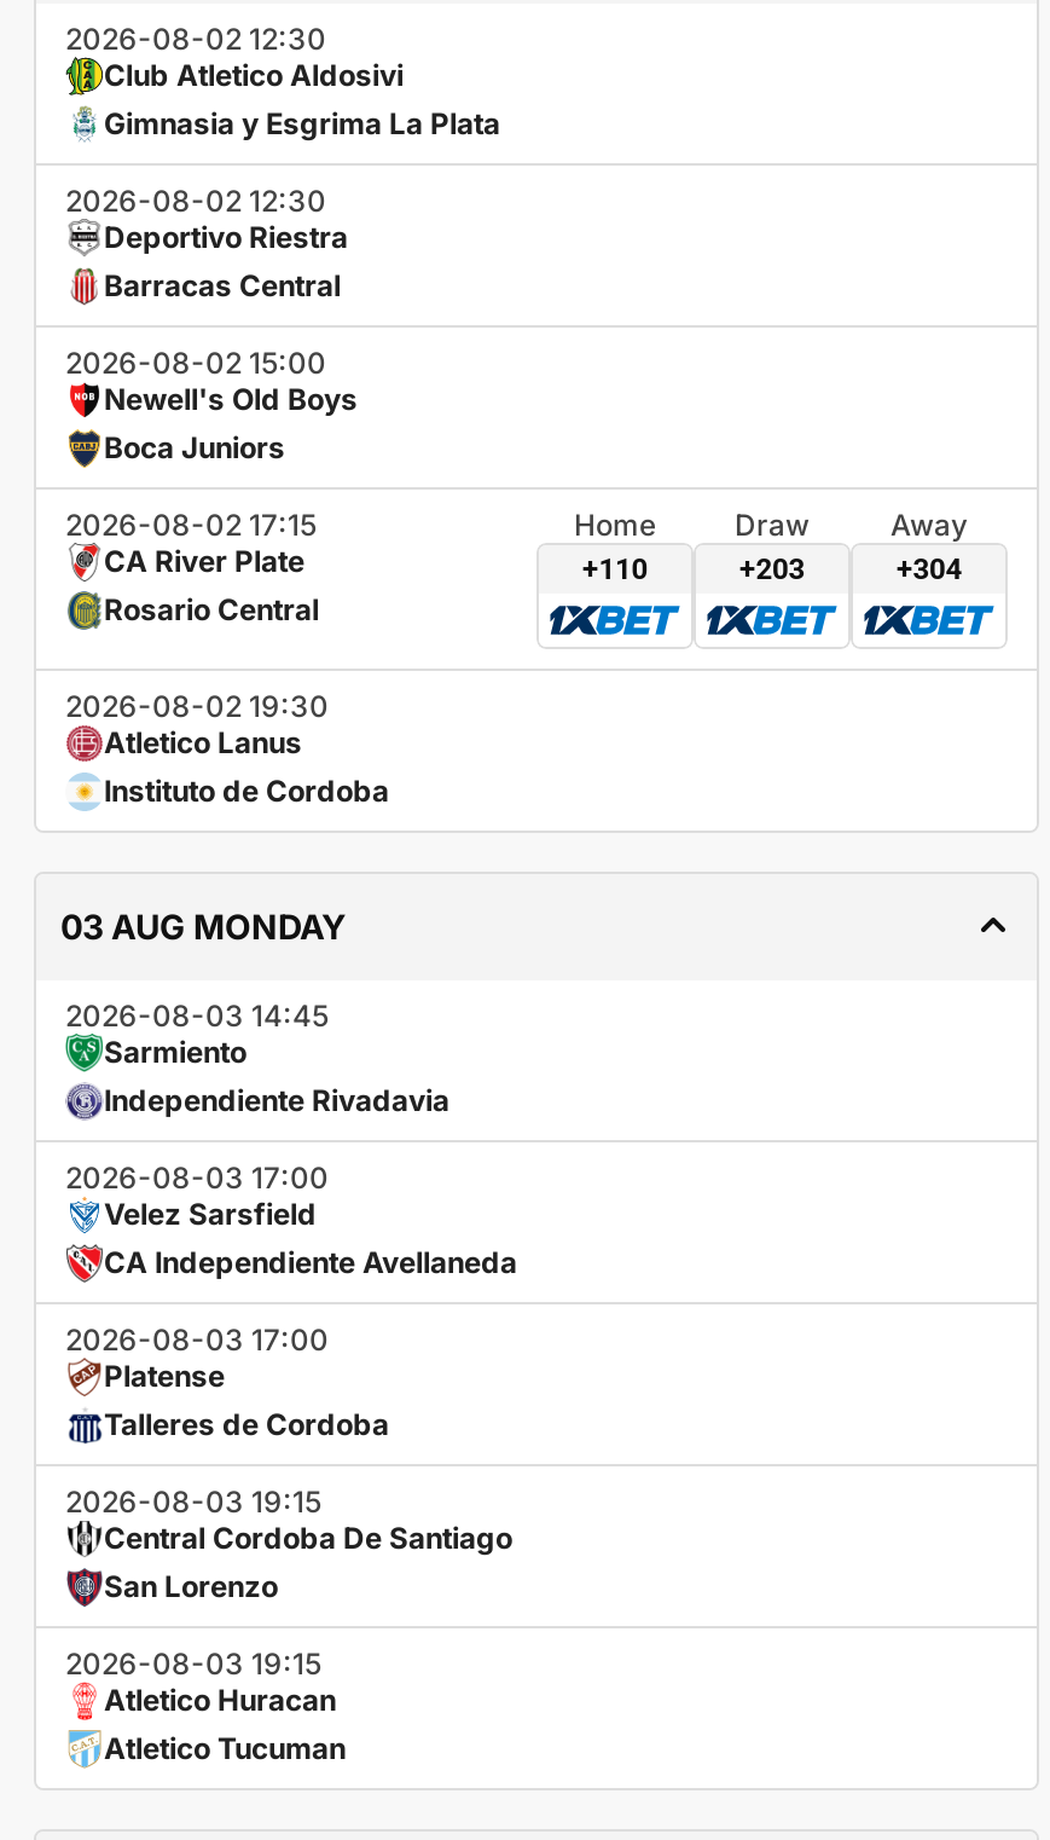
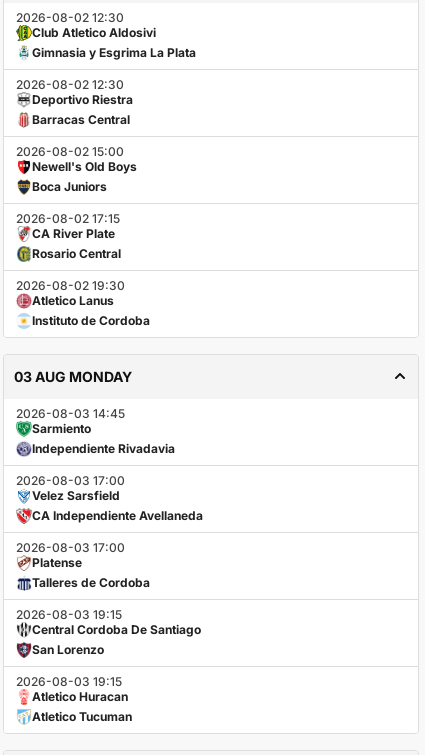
- Home
- Draw
- Away

- +110
- +203
- +304
